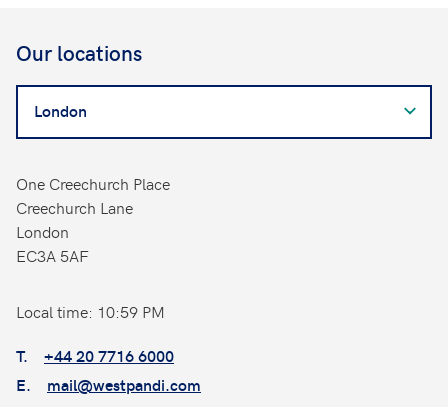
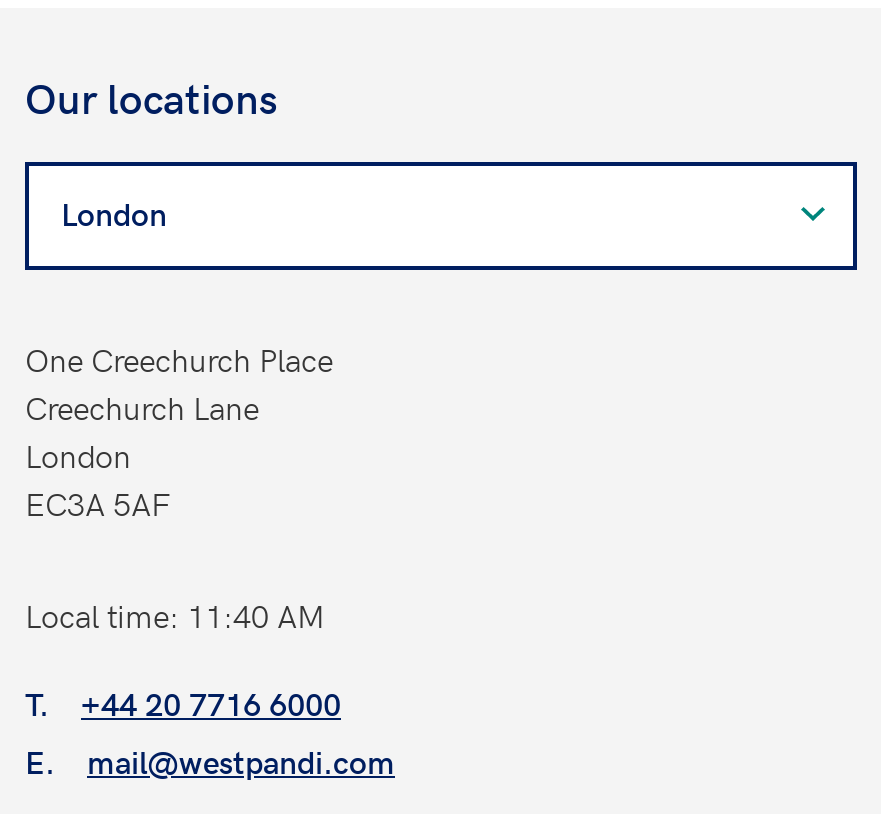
- Local time: 10:59 PM
+ Local time: 11:40 AM
